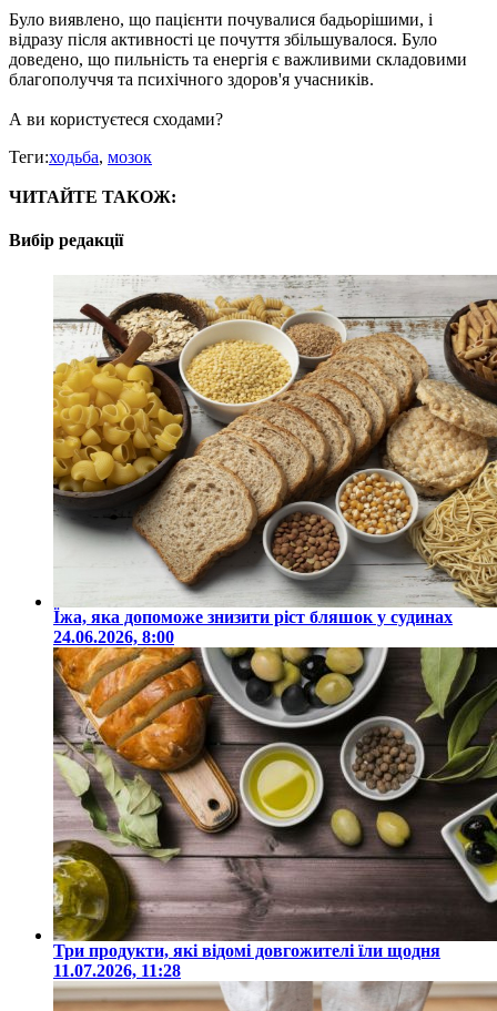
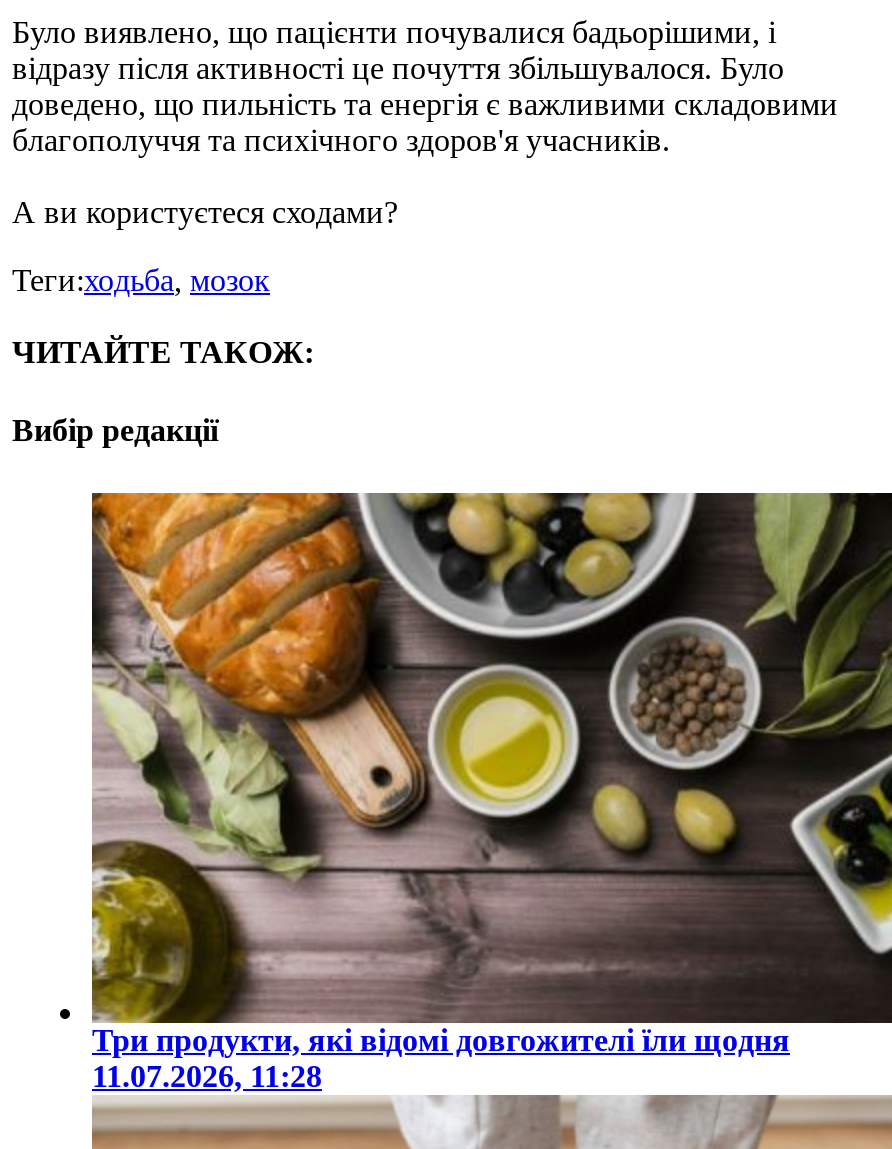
- [image]
- Їжа, яка допоможе знизити ріст бляшок у судинах
- 24.06.2026, 8:00
